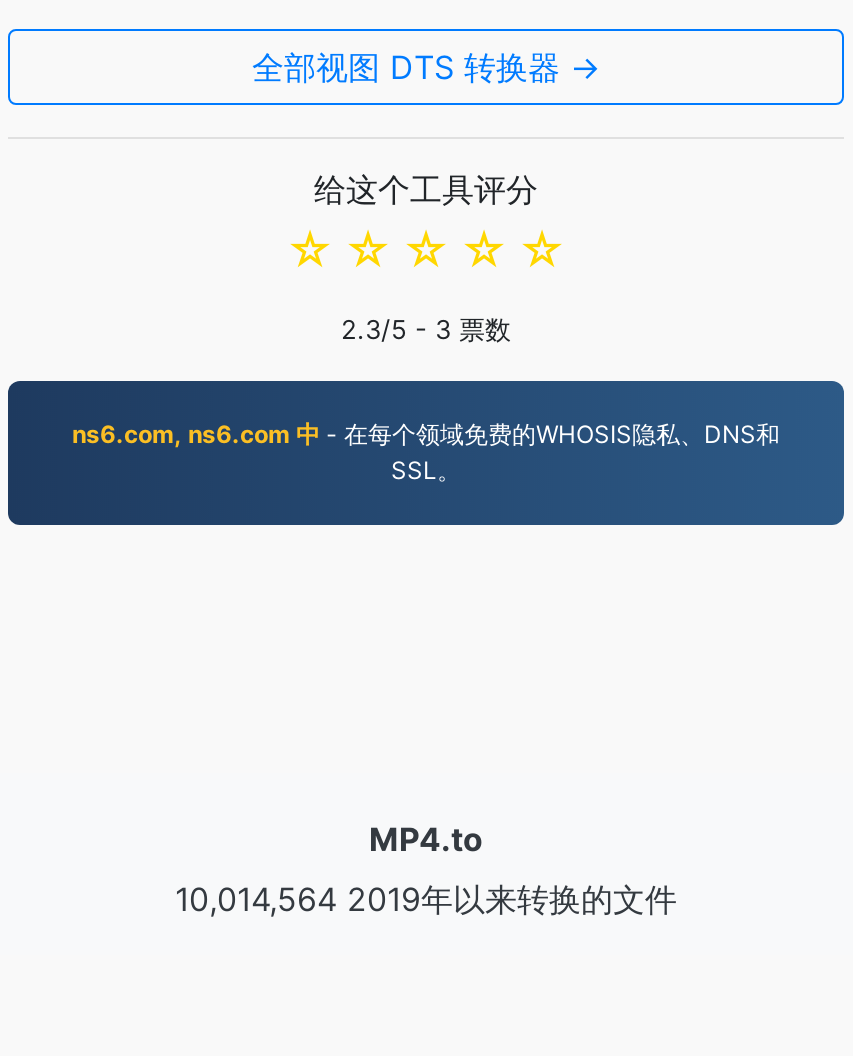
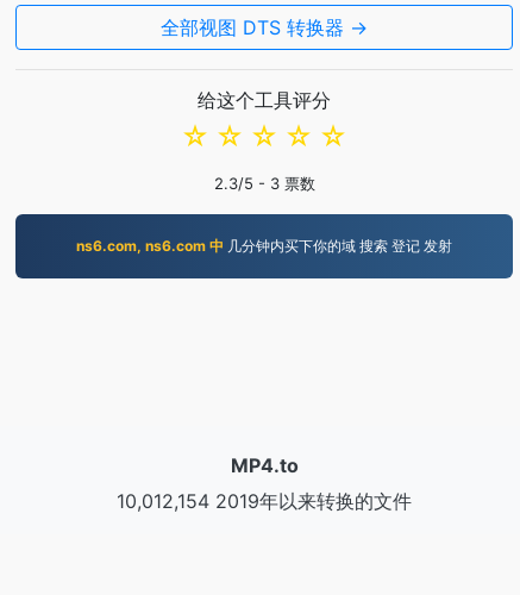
- ns6.com, ns6.com 中- 在每个领域免费的WHOSIS隐私、DNS和
- SSL。
+ ns6.com, ns6.com 中几分钟内买下你的域 搜索 登记 发射

- 10,014,564 2019年以来转换的文件
+ 10,012,154 2019年以来转换的文件
